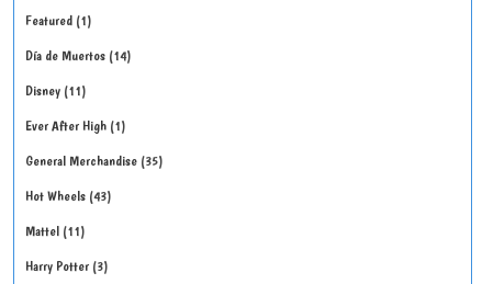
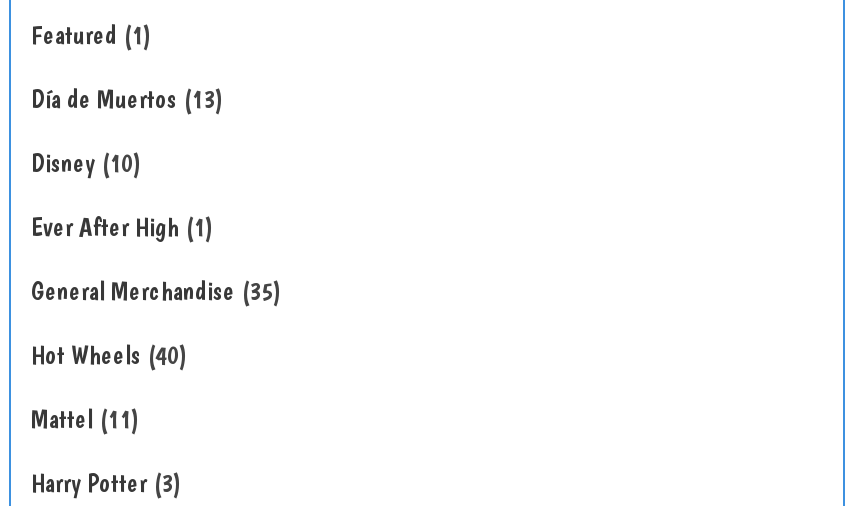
- Día de Muertos 14
+ Día de Muertos 13

- Disney 11
+ Disney 10

- Hot Wheels 43
+ Hot Wheels 40
